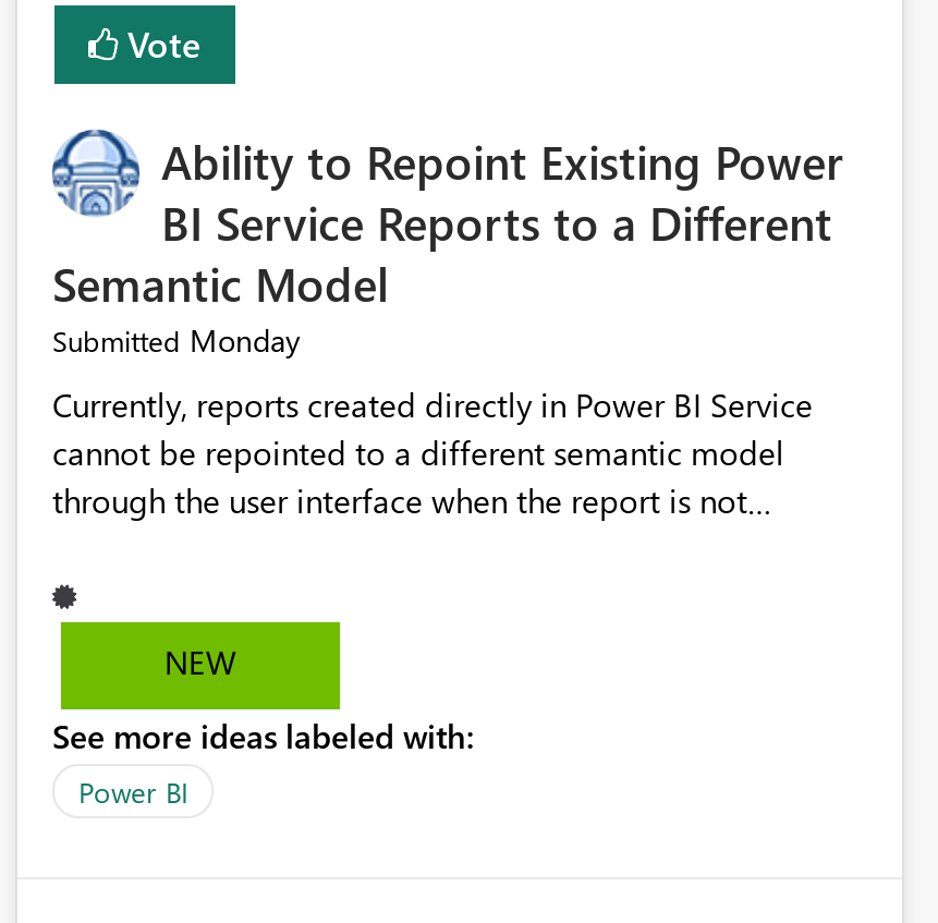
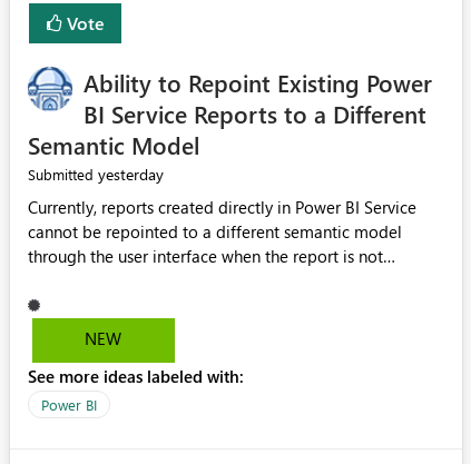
- Submitted Monday
+ Submitted yesterday
